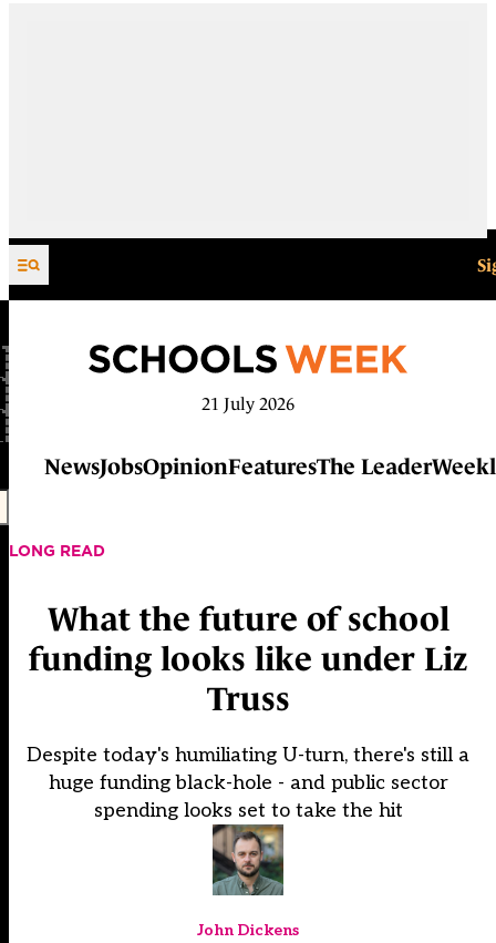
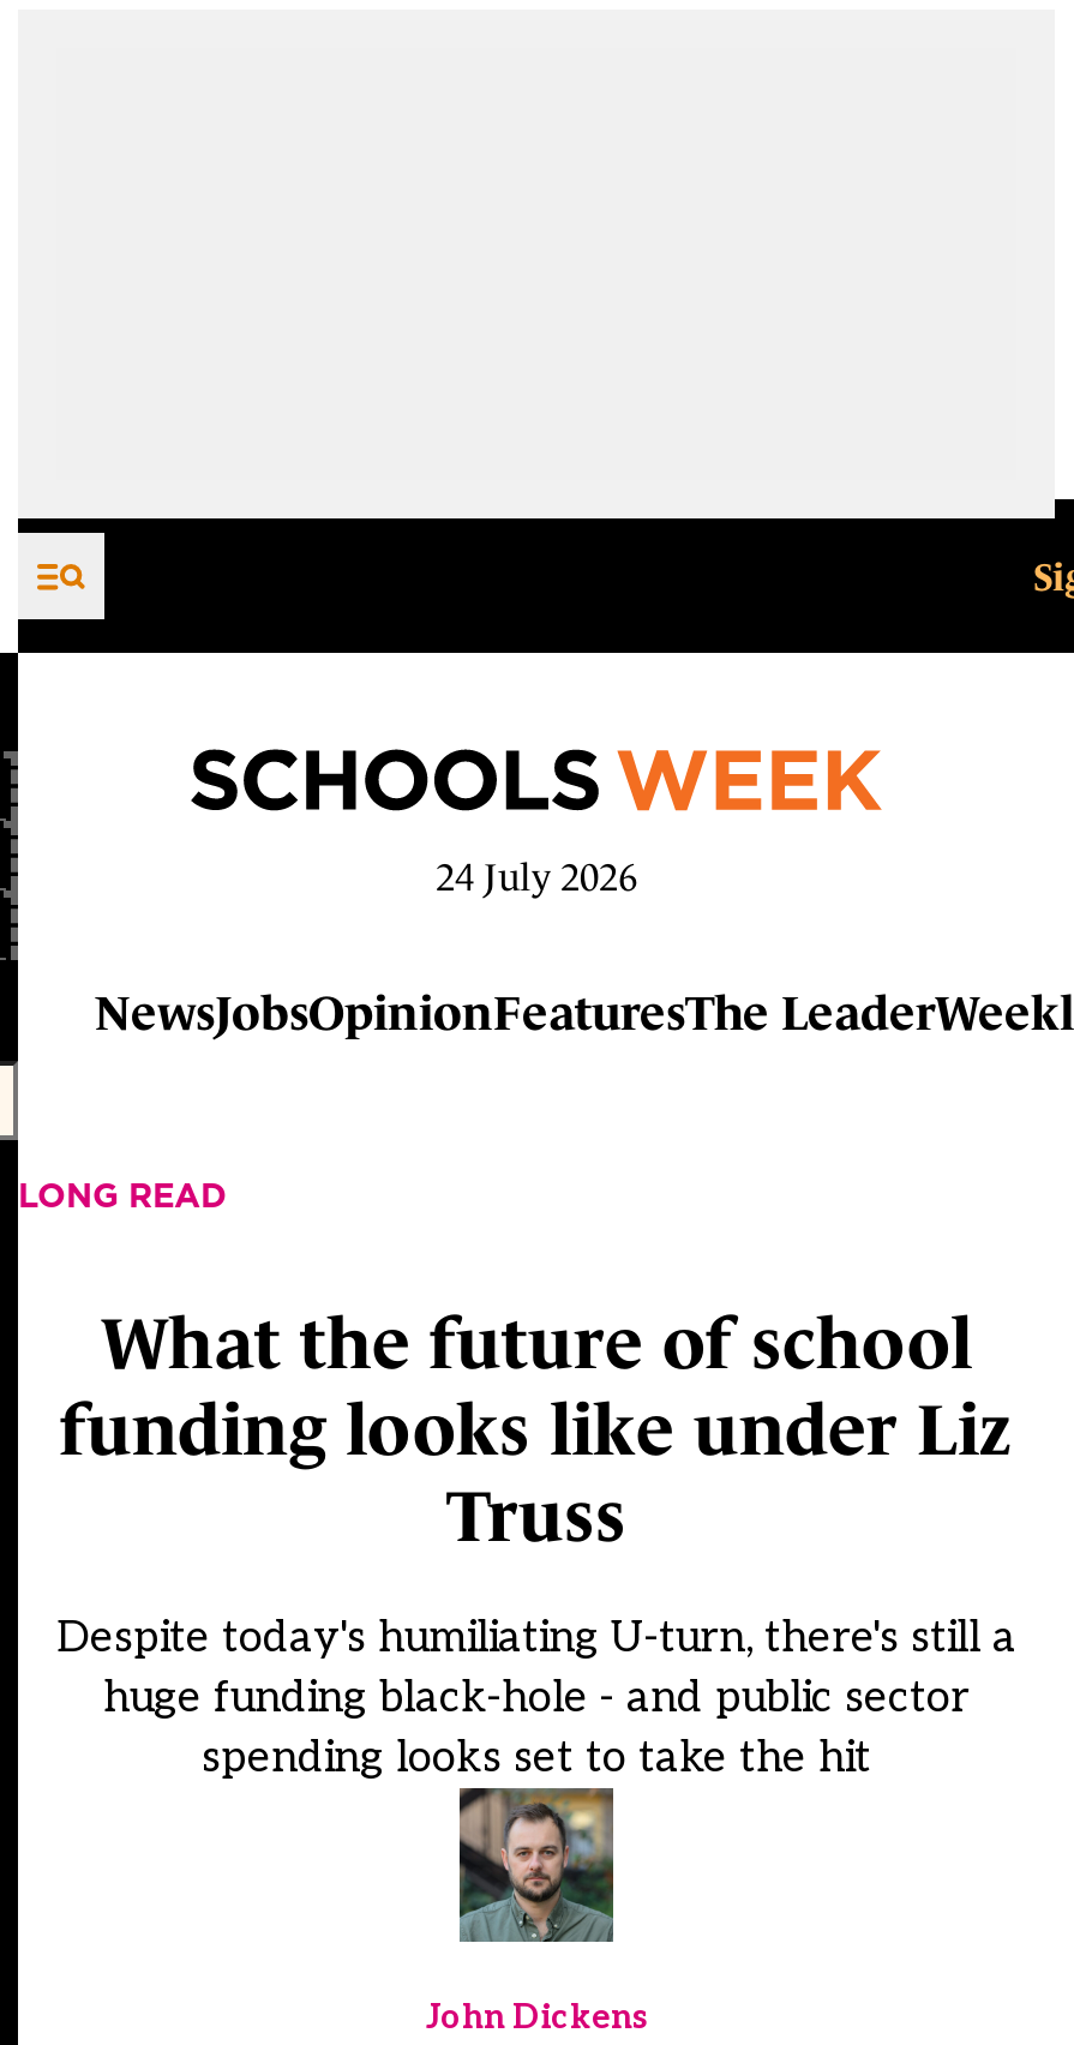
- 21 July 2026
+ 24 July 2026
